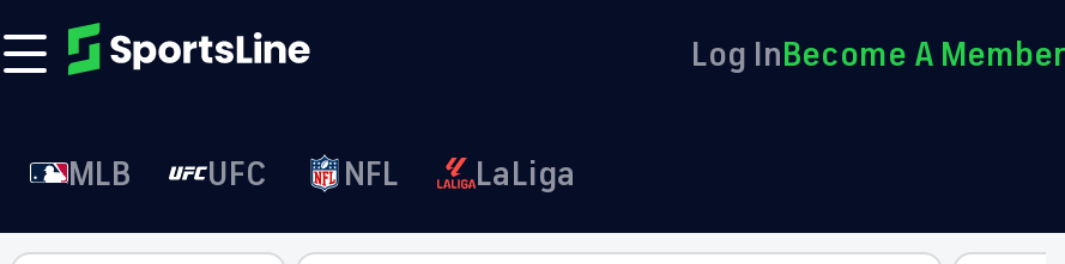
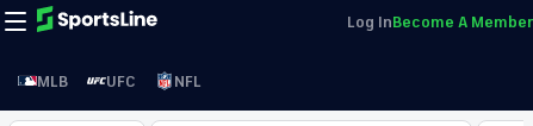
- LaLiga
